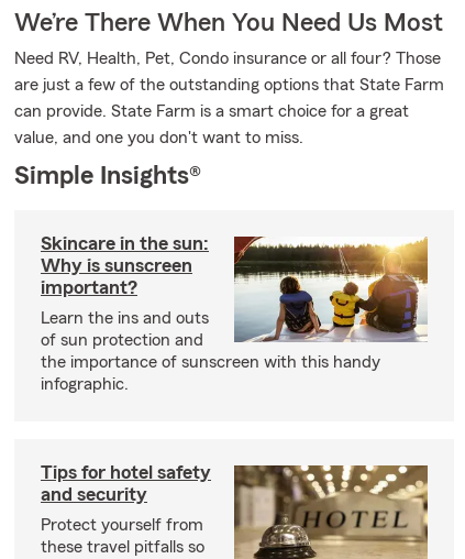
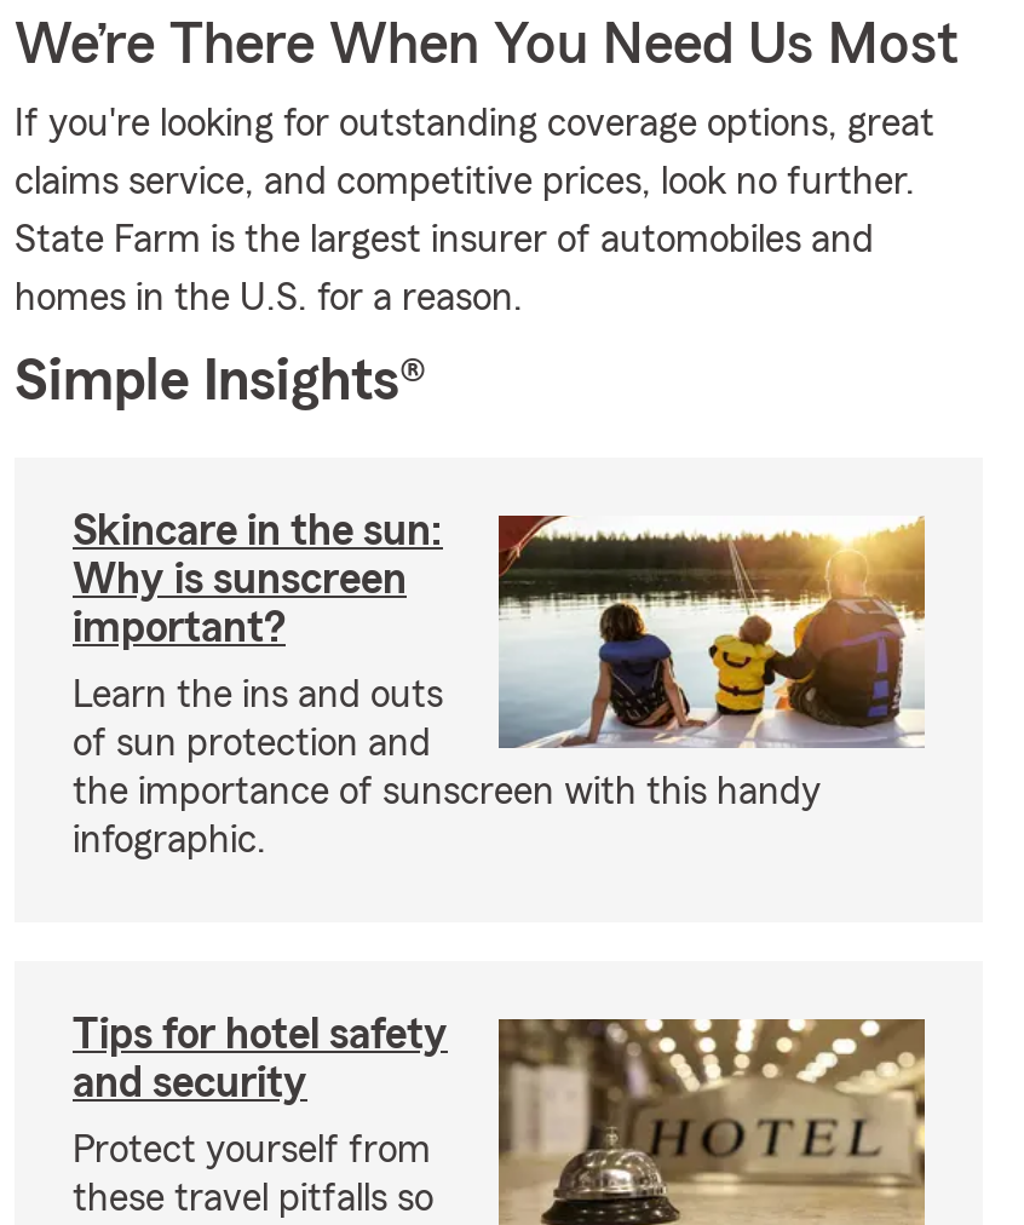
- Need RV, Health, Pet, Condo insurance or all four? Those
+ If you're looking for outstanding coverage options, great

- are just a few of the outstanding options that State Farm
+ claims service, and competitive prices, look no further.

- can provide. State Farm is a smart choice for a great
+ State Farm is the largest insurer of automobiles and

- value, and one you don't want to miss.
+ homes in the U.S. for a reason.
